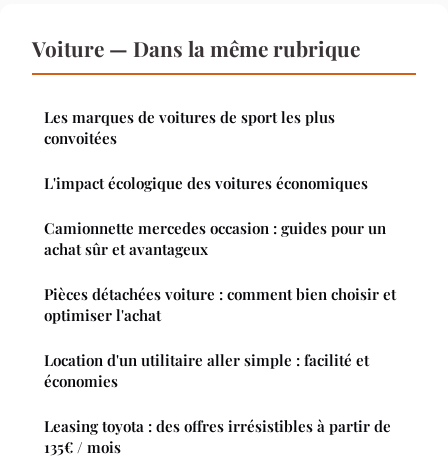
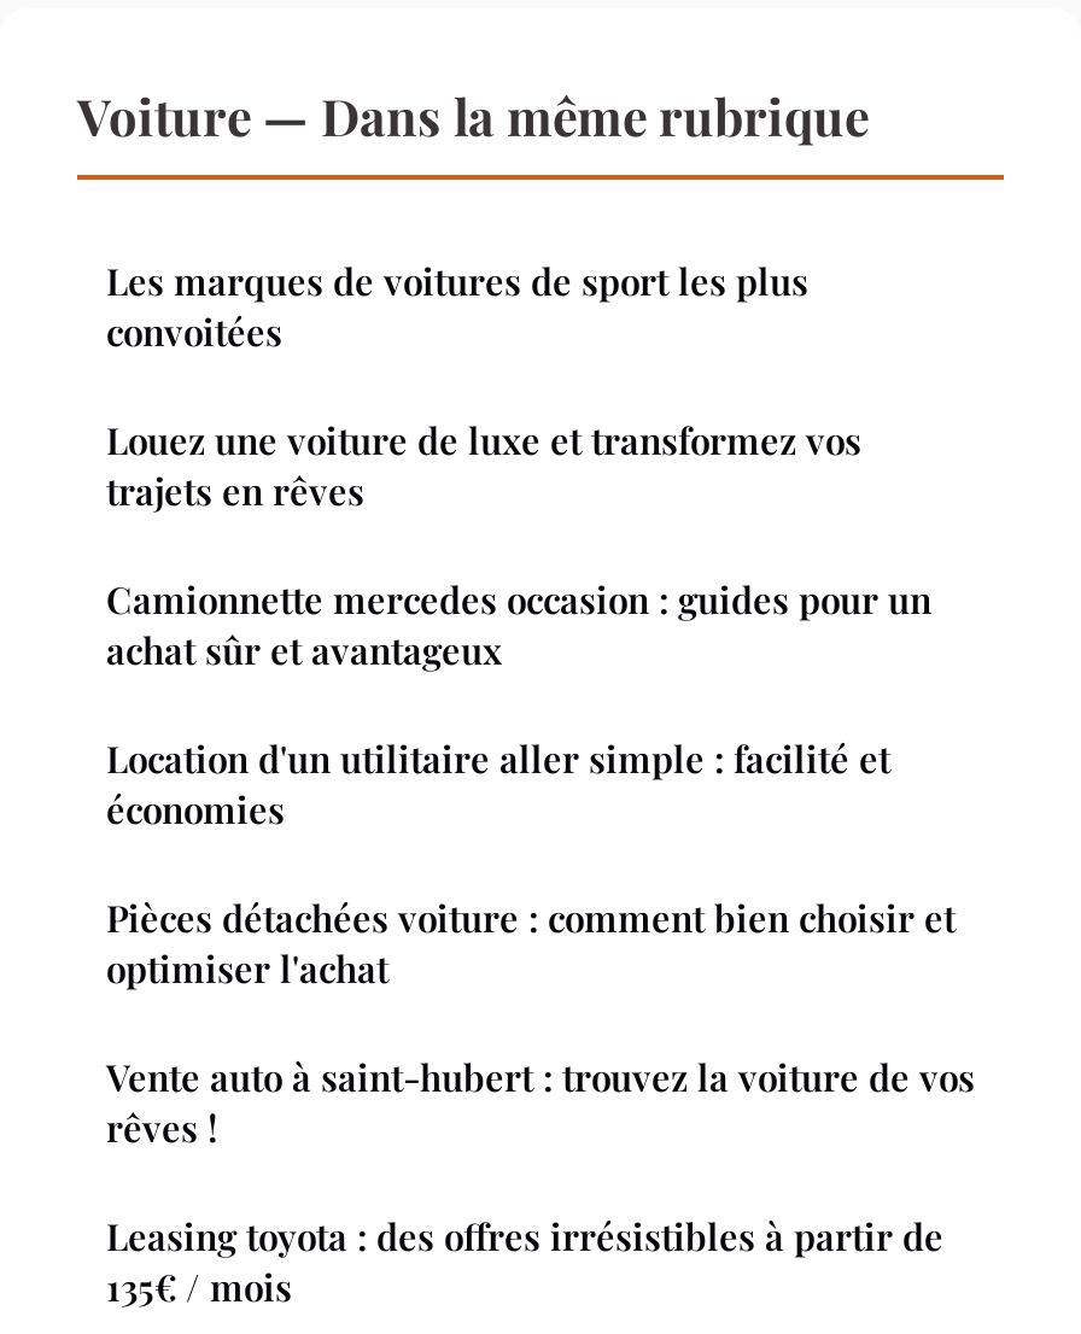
- L'impact écologique des voitures économiques
+ Louez une voiture de luxe et transformez vos
+ trajets en rêves

+ Vente auto à saint-hubert : trouvez la voiture de vos
+ rêves !

moved up: Location d'un utilitaire aller simple : facilité et | économies
